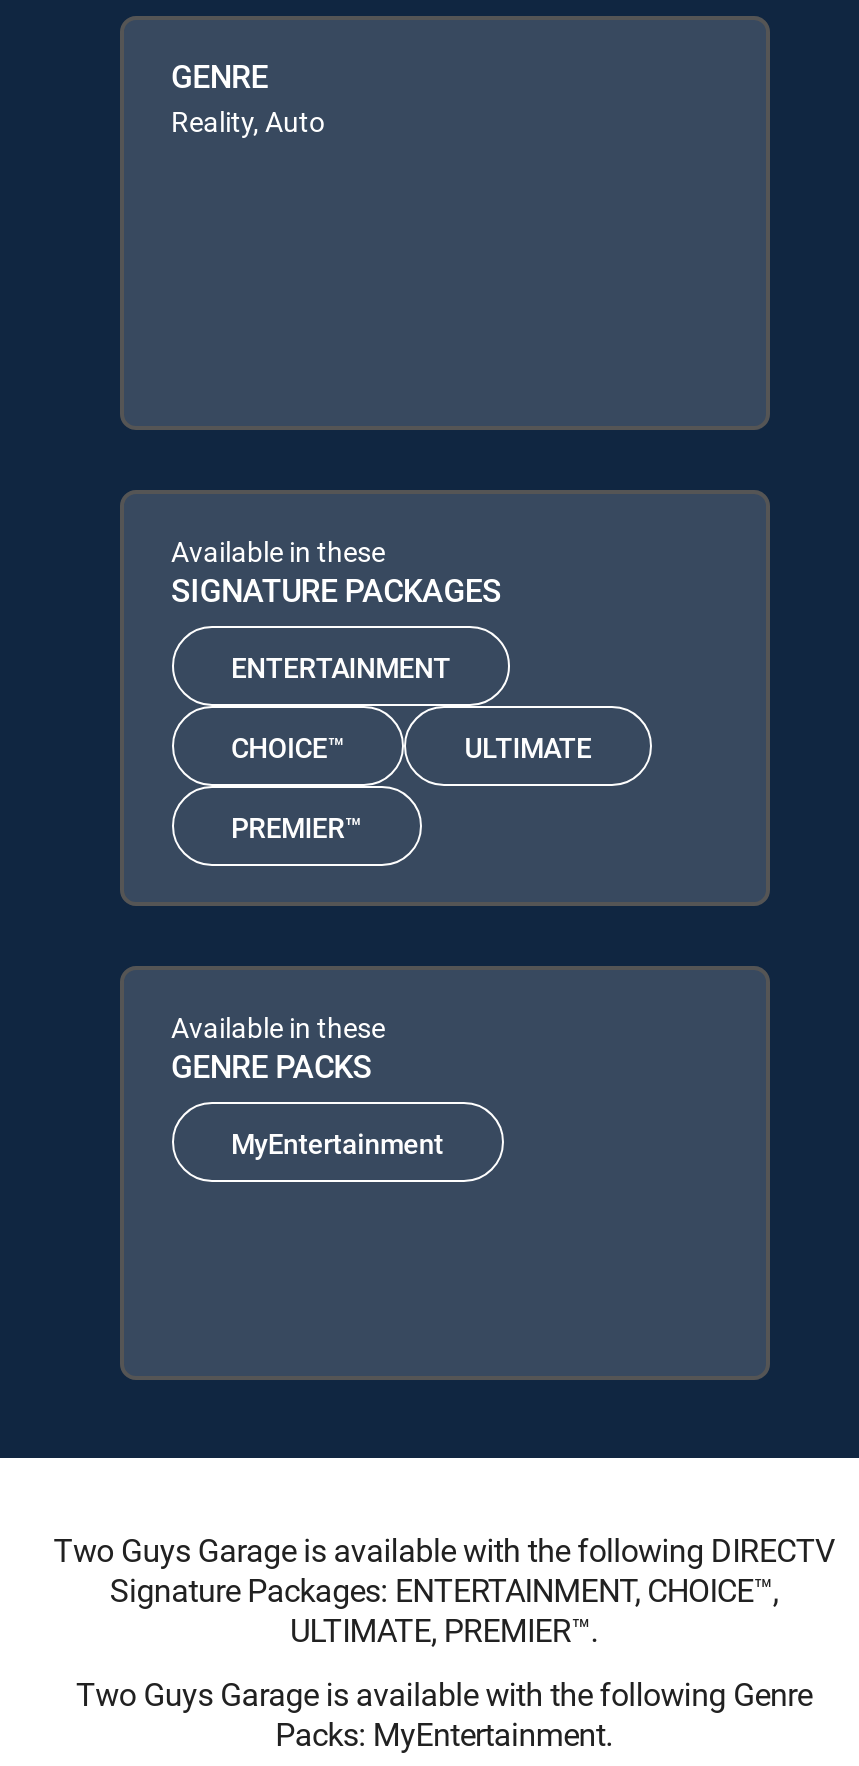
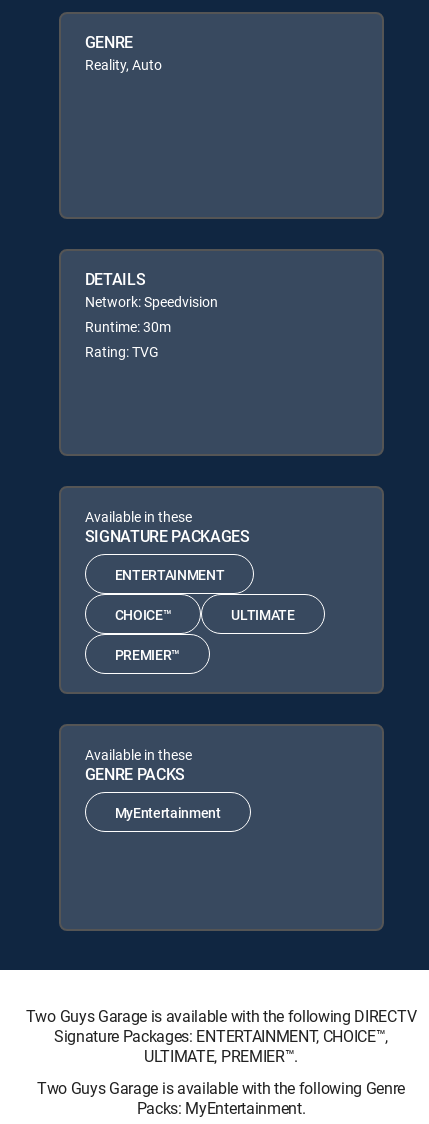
+ DETAILS
+ Network: Speedvision
+ Runtime: 30m
+ Rating: TVG
